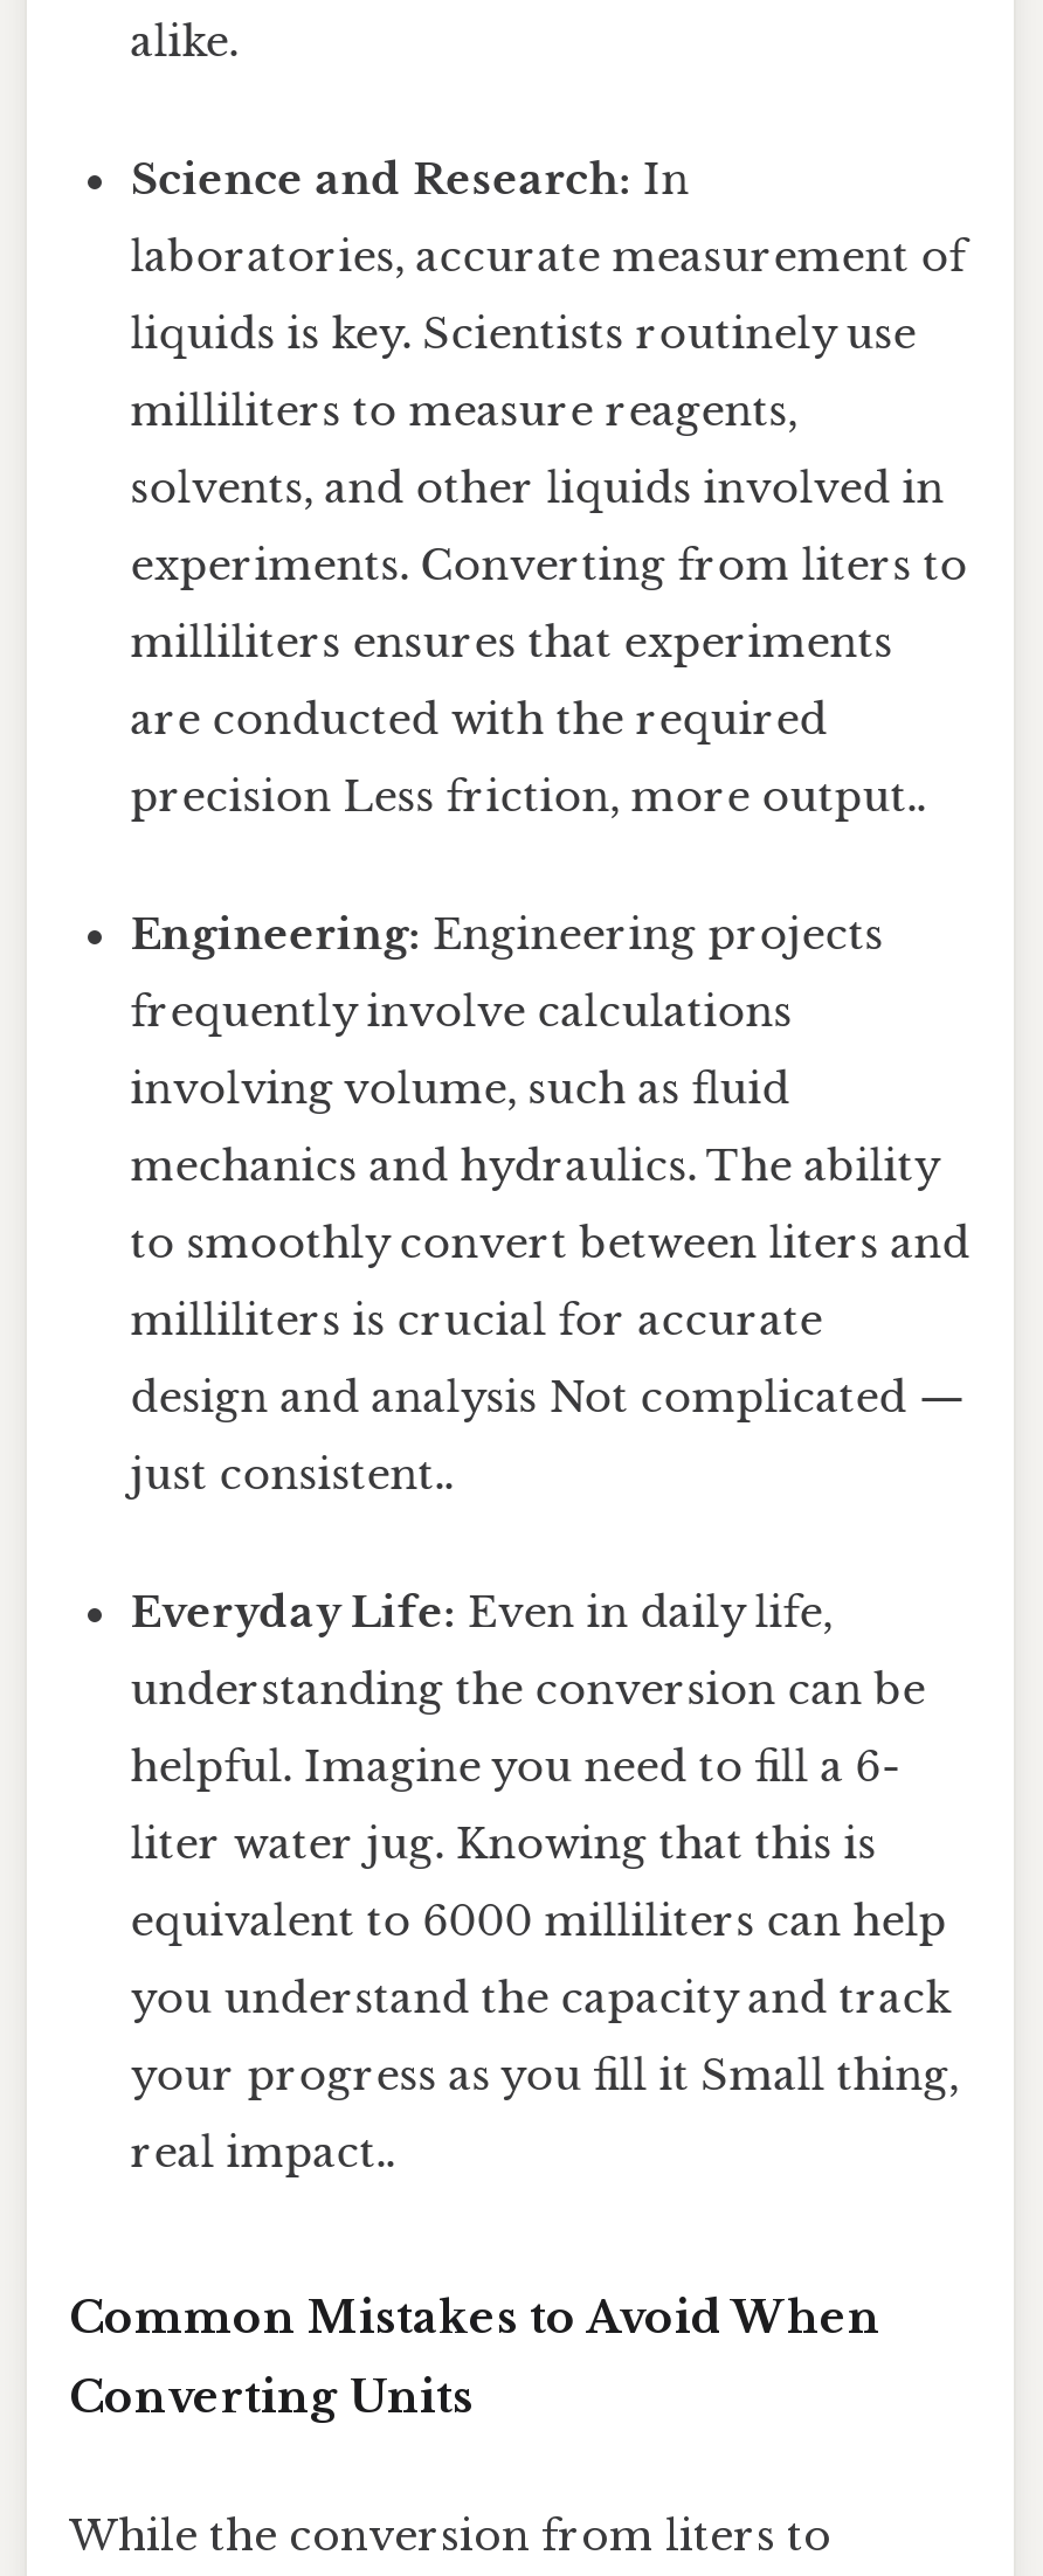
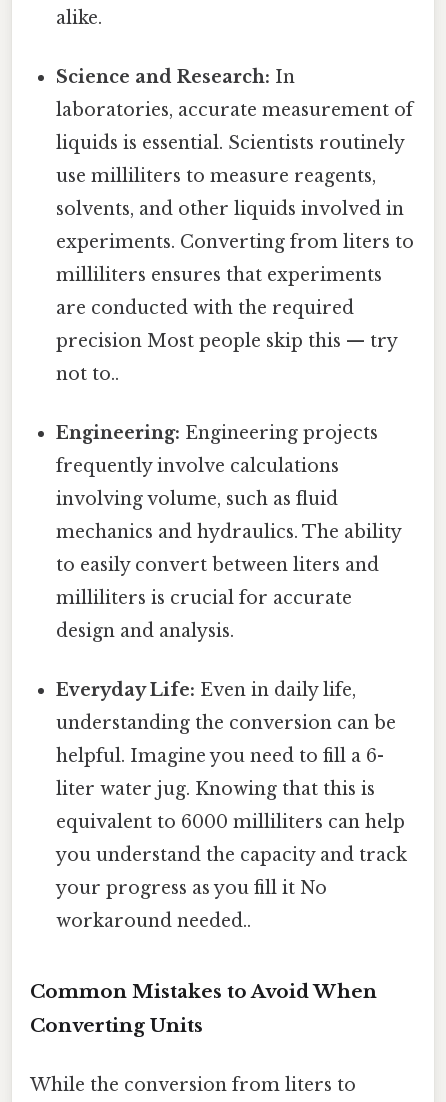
- liquids is key. Scientists routinely use
+ liquids is essential. Scientists routinely

- milliliters to measure reagents,
+ use milliliters to measure reagents,

- precision Less friction, more output..
+ precision Most people skip this — try
+ not to..

moved down: Engineering: Engineering projects | frequently involve calculations | involving volume, such as fluid | mechanics and hydraulics. The ability

- to smoothly convert between liters and
+ to easily convert between liters and

moved down: milliliters is crucial for accurate

- design and analysis Not complicated —
- just consistent..
+ design and analysis.

- your progress as you fill it Small thing,
+ your progress as you fill it No

- real impact..
+ workaround needed..
